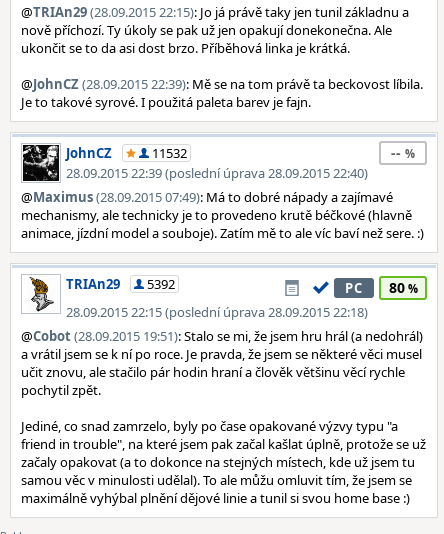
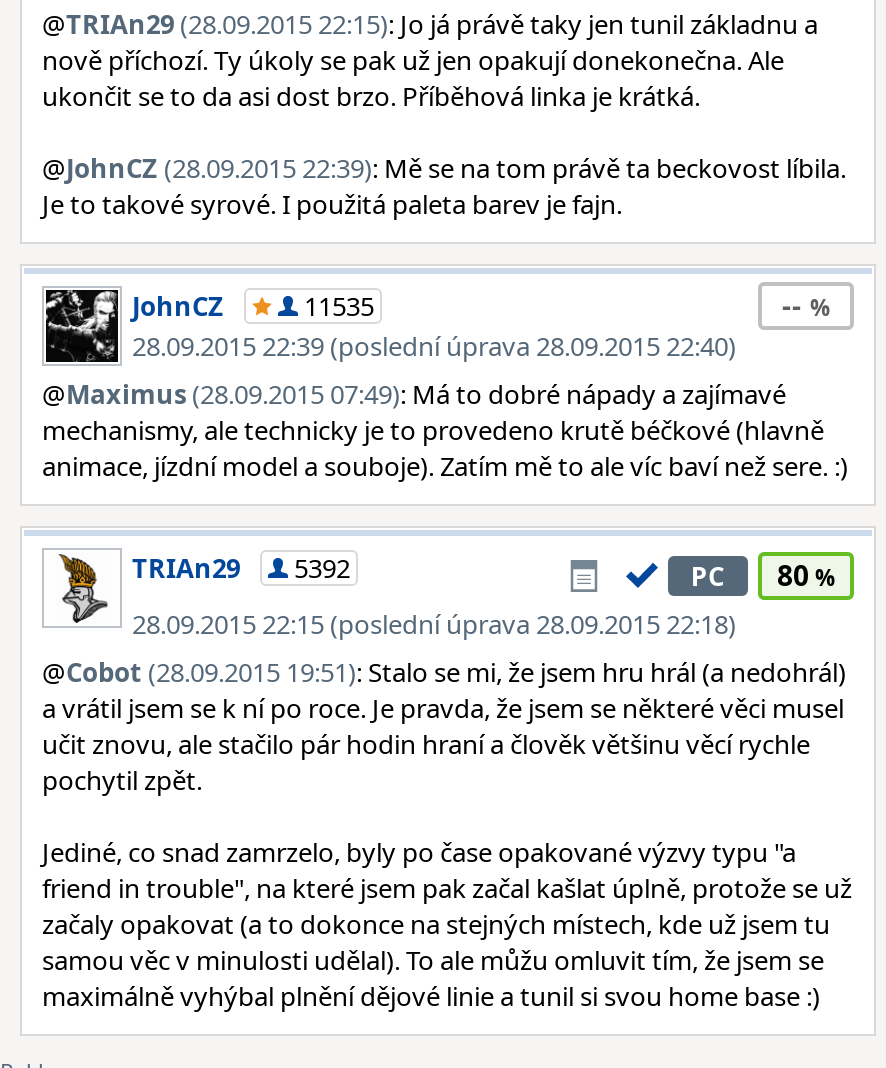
- 11532
+ 11535
